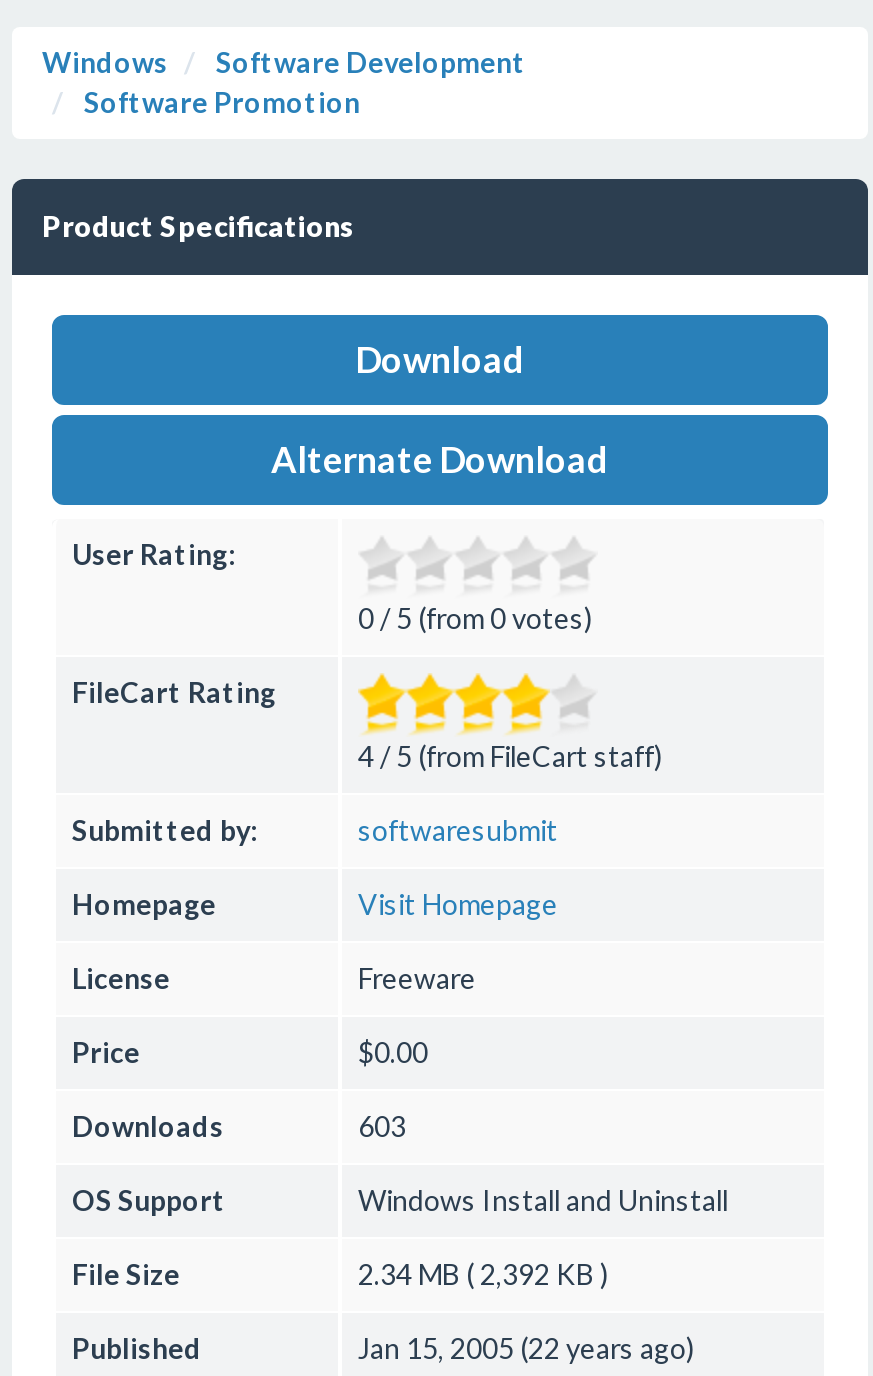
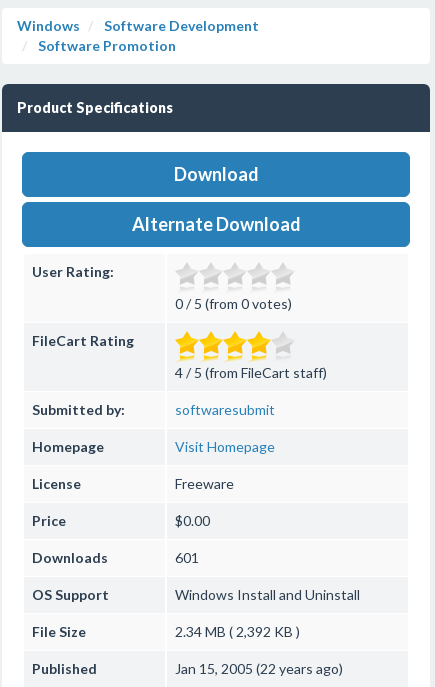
- 603
+ 601
